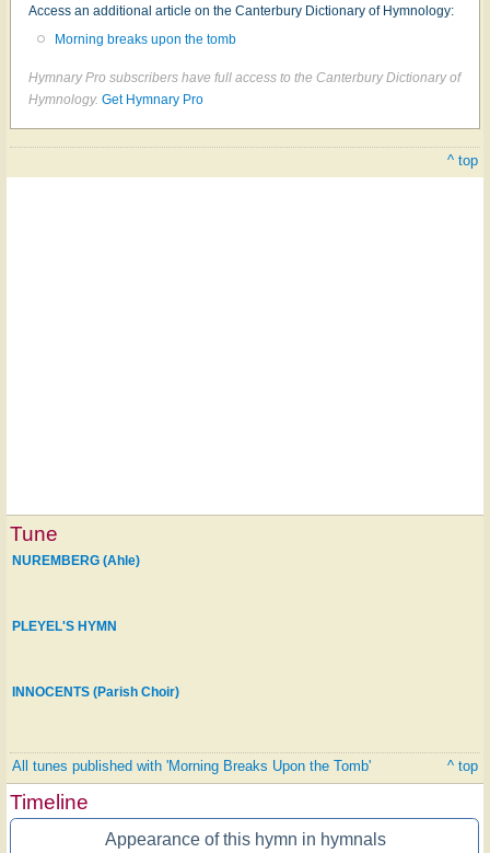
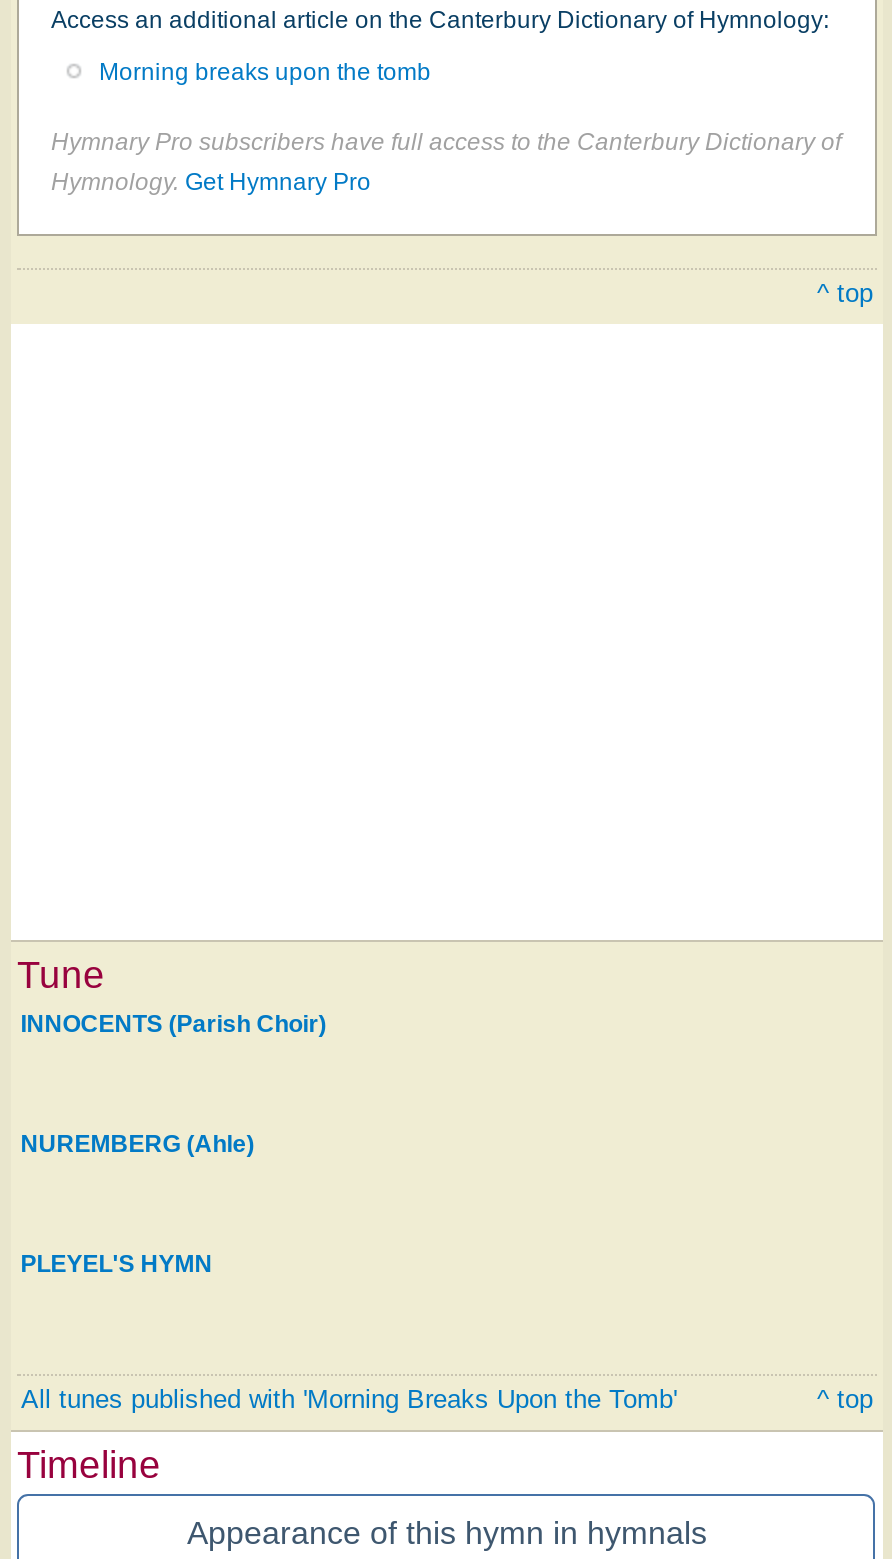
moved down: NUREMBERG (Ahle) | PLEYEL'S HYMN

moved up: INNOCENTS (Parish Choir)
